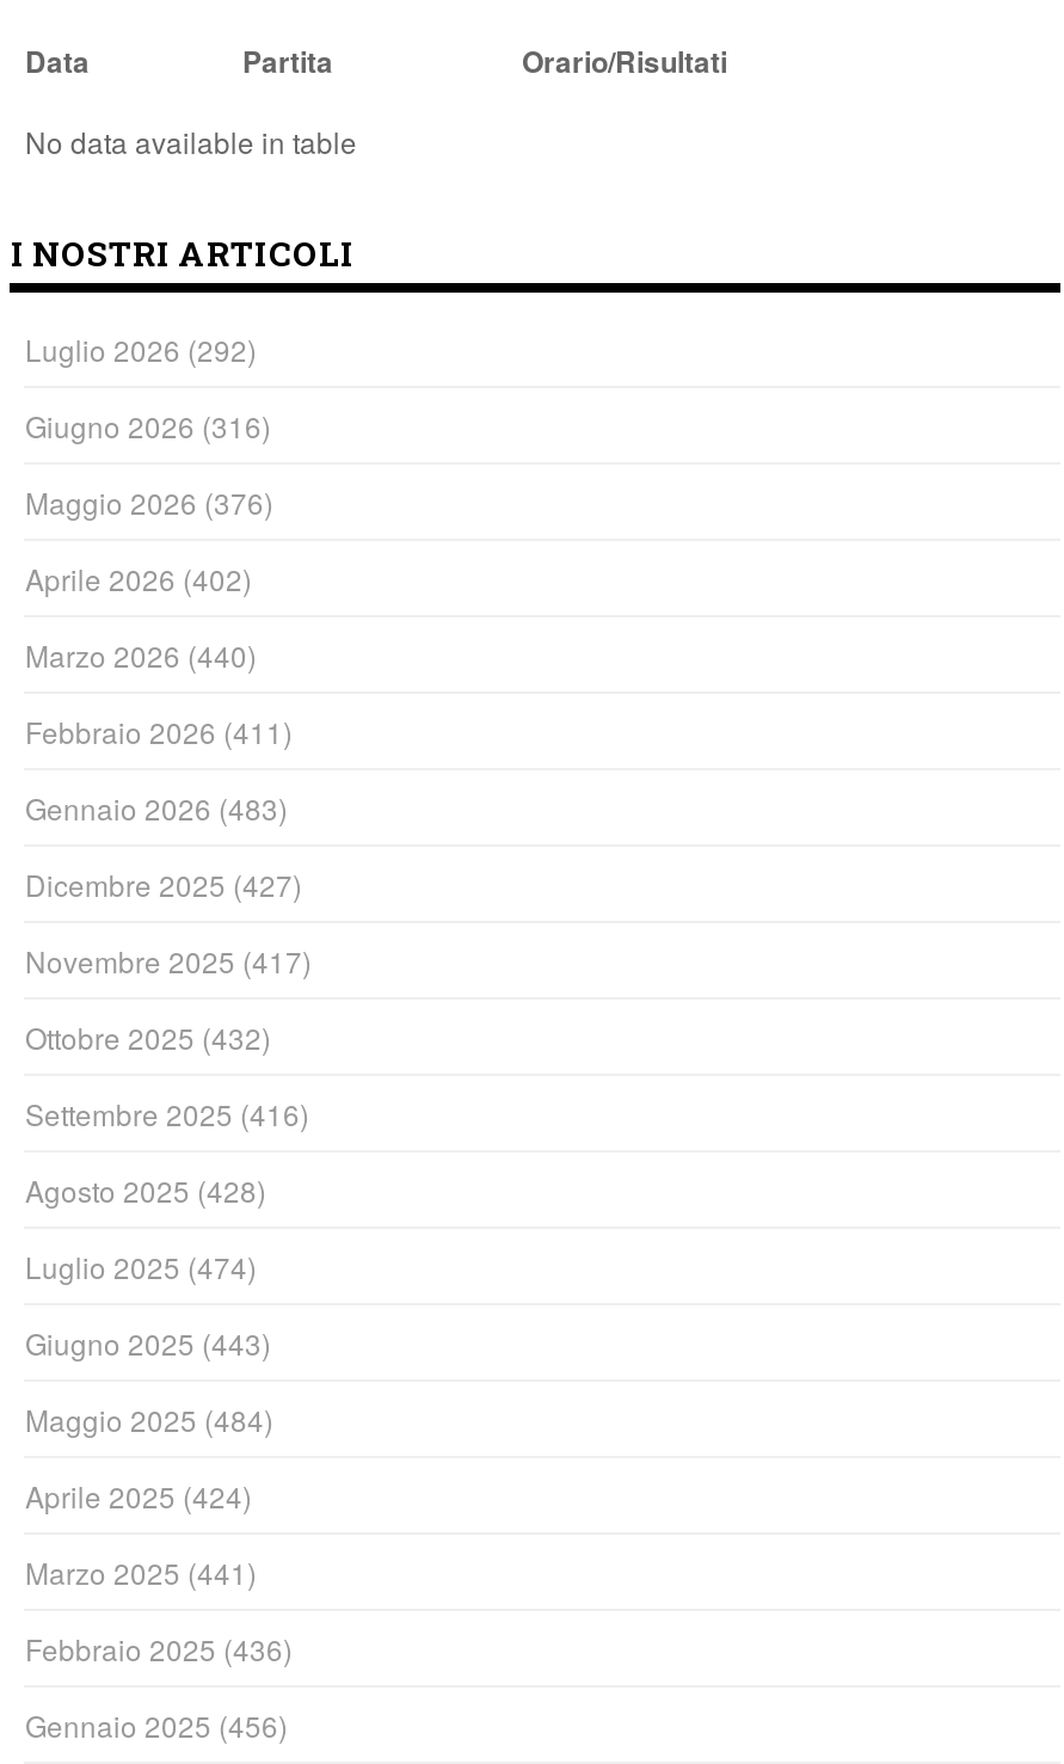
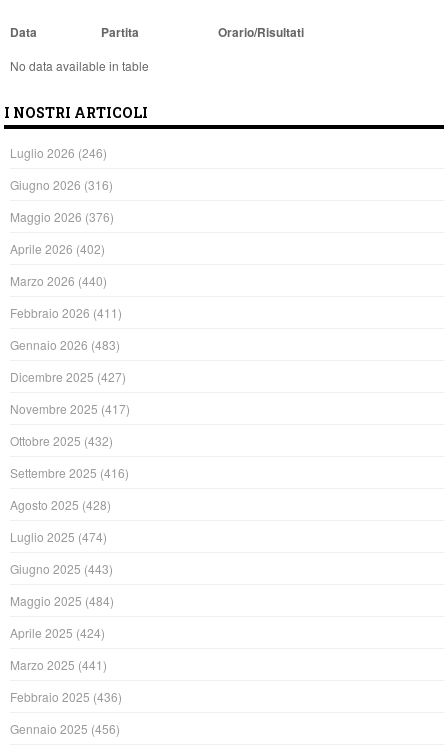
- Luglio 2026 (292)
+ Luglio 2026 (246)
